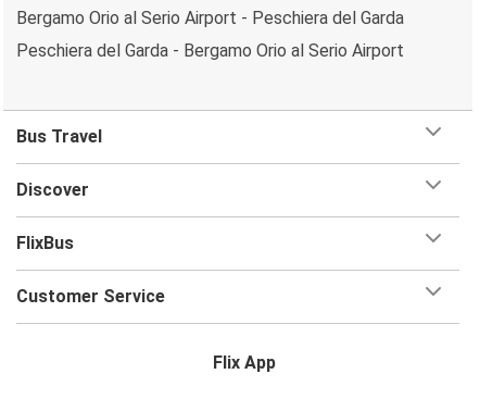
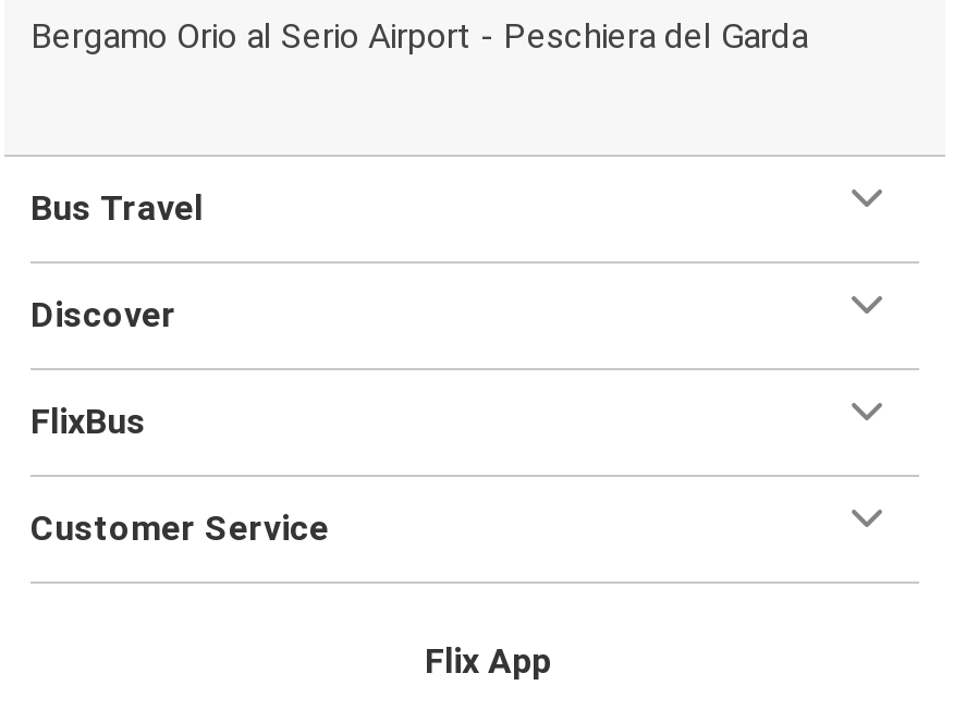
- Peschiera del Garda - Bergamo Orio al Serio Airport
